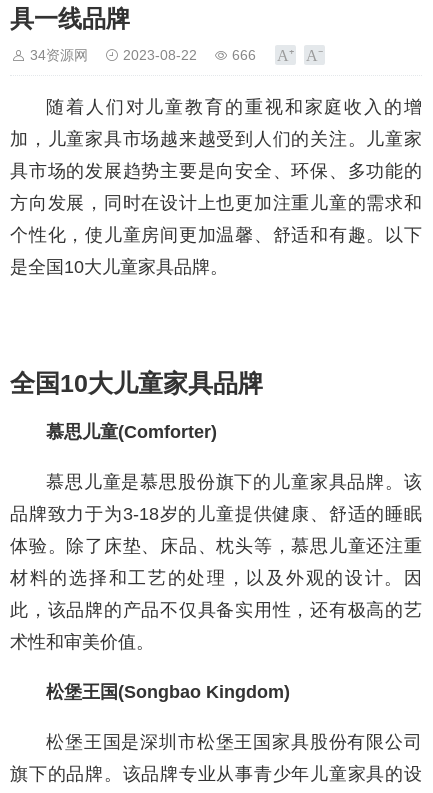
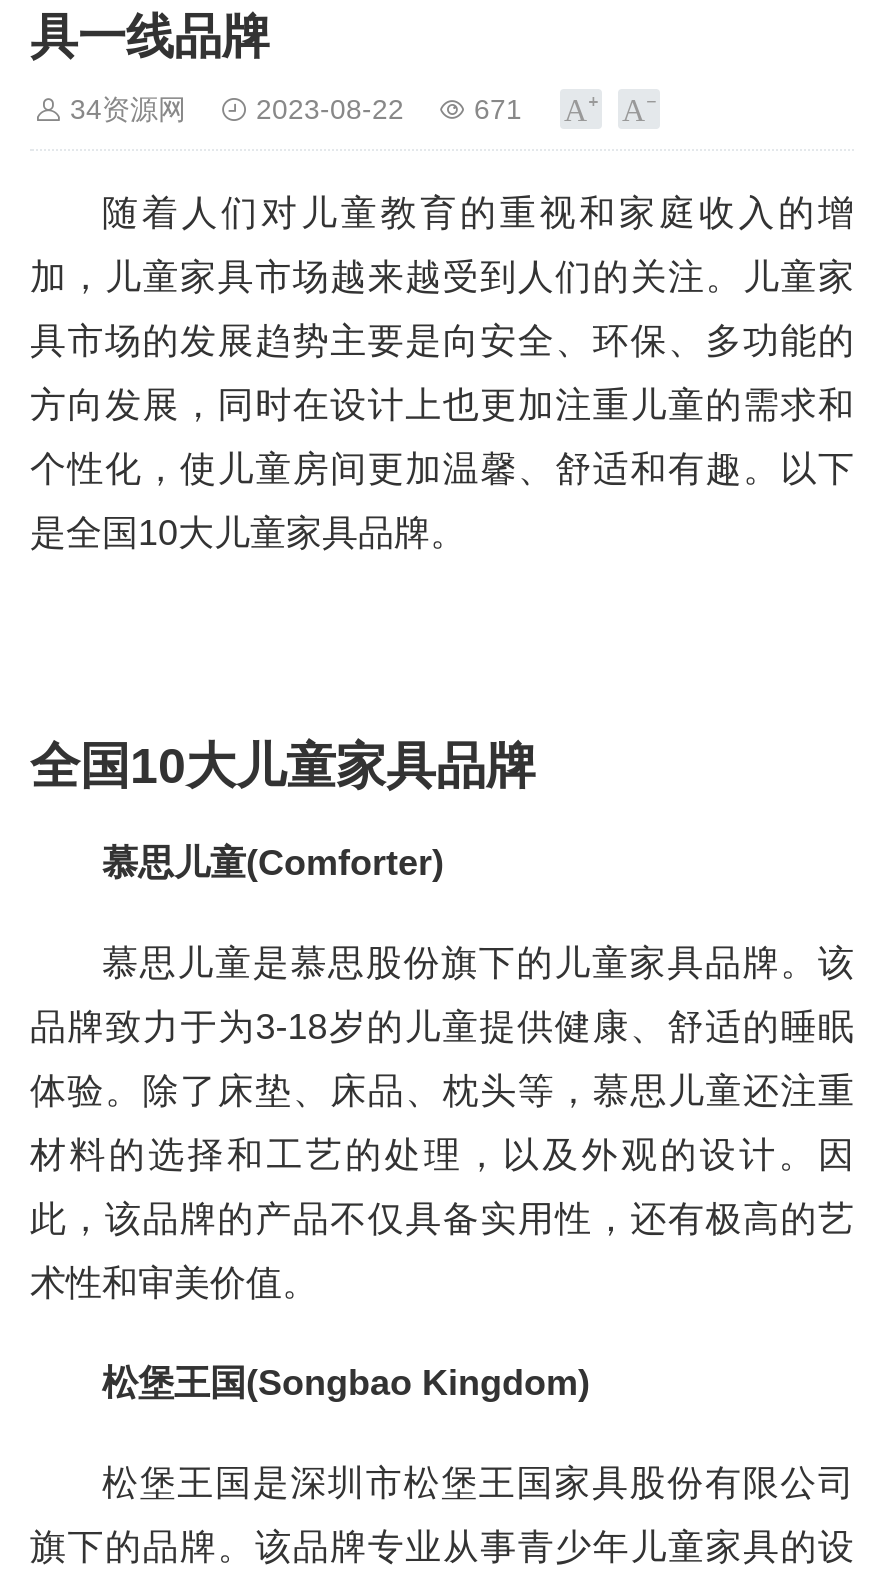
- 666
+ 671
